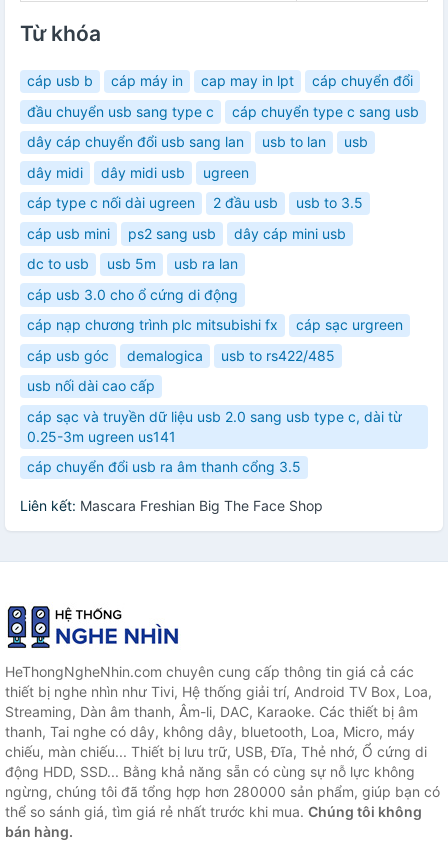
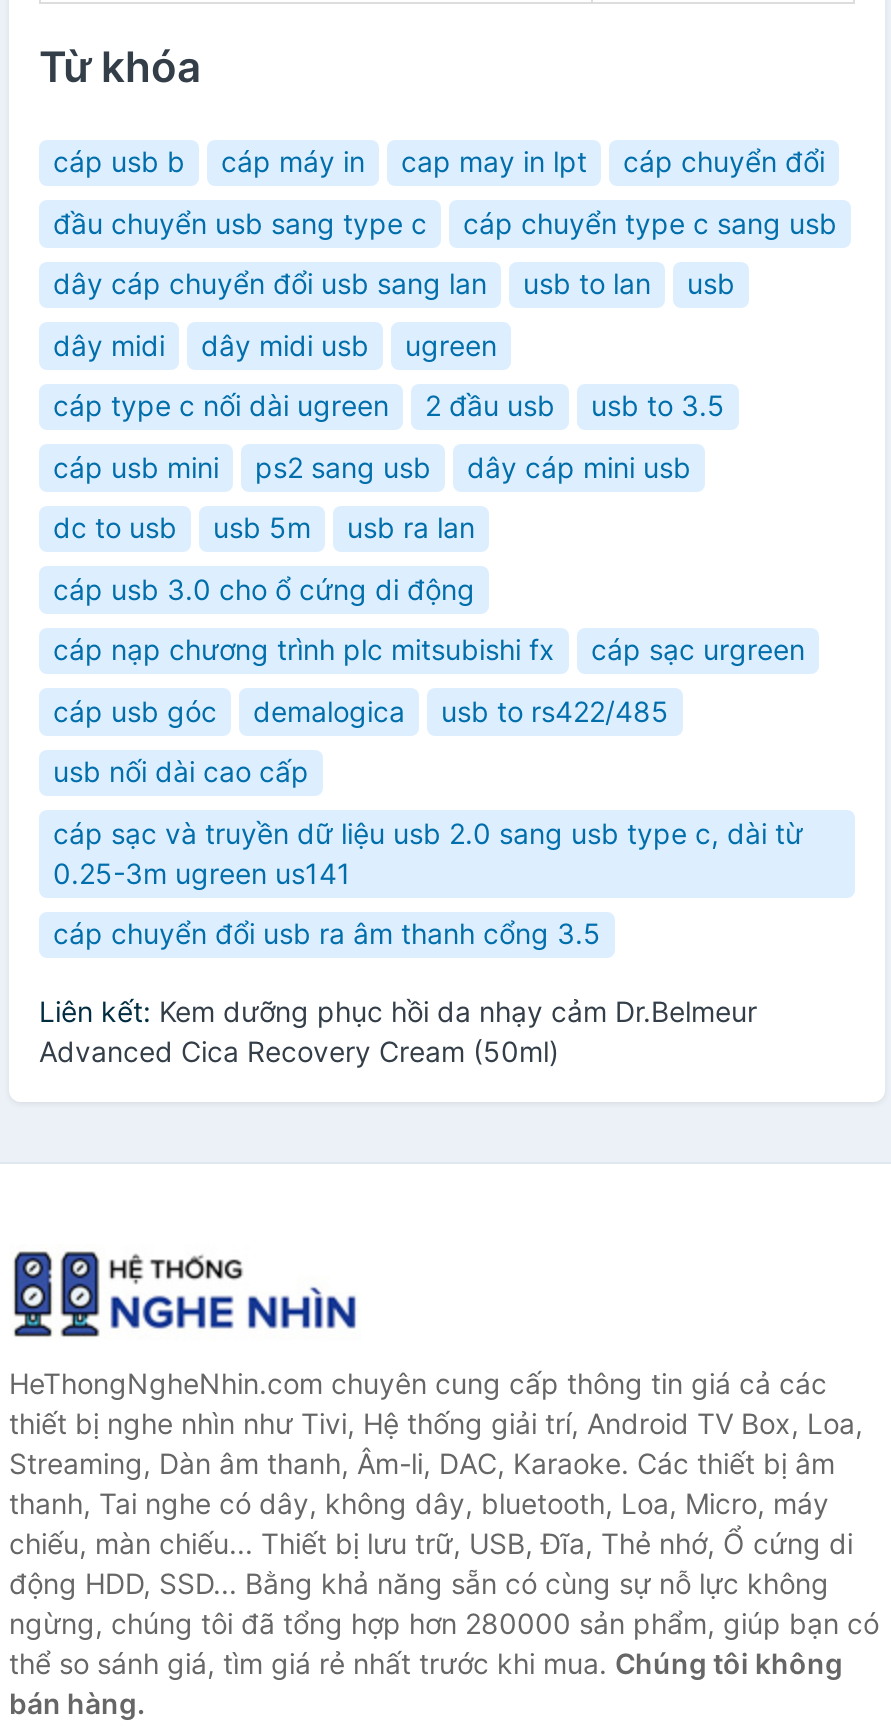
- Liên kết: Mascara Freshian Big The Face Shop
+ Liên kết: Kem dưỡng phục hồi da nhạy cảm Dr.Belmeur
+ Advanced Cica Recovery Cream (50ml)
